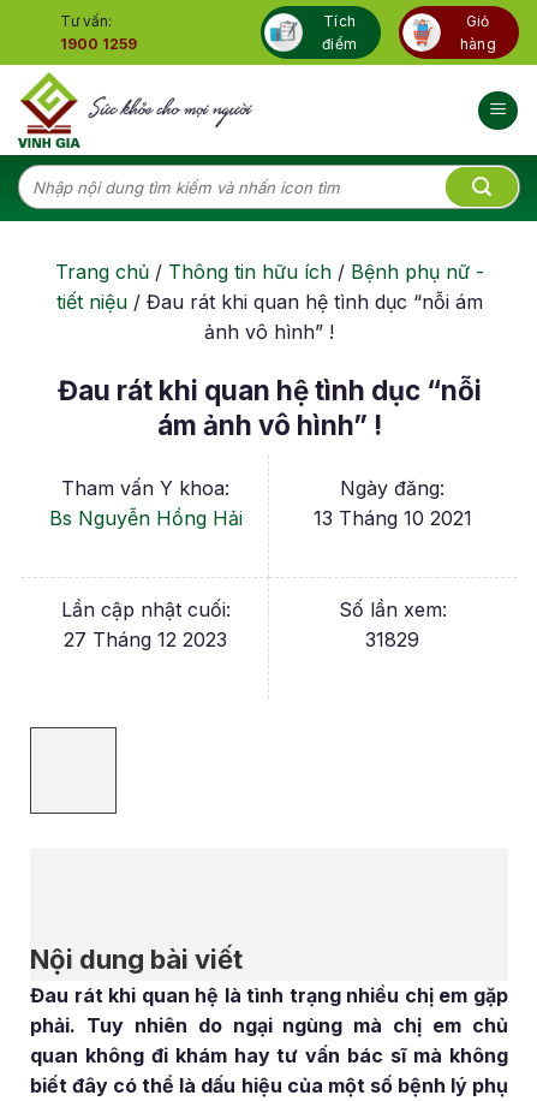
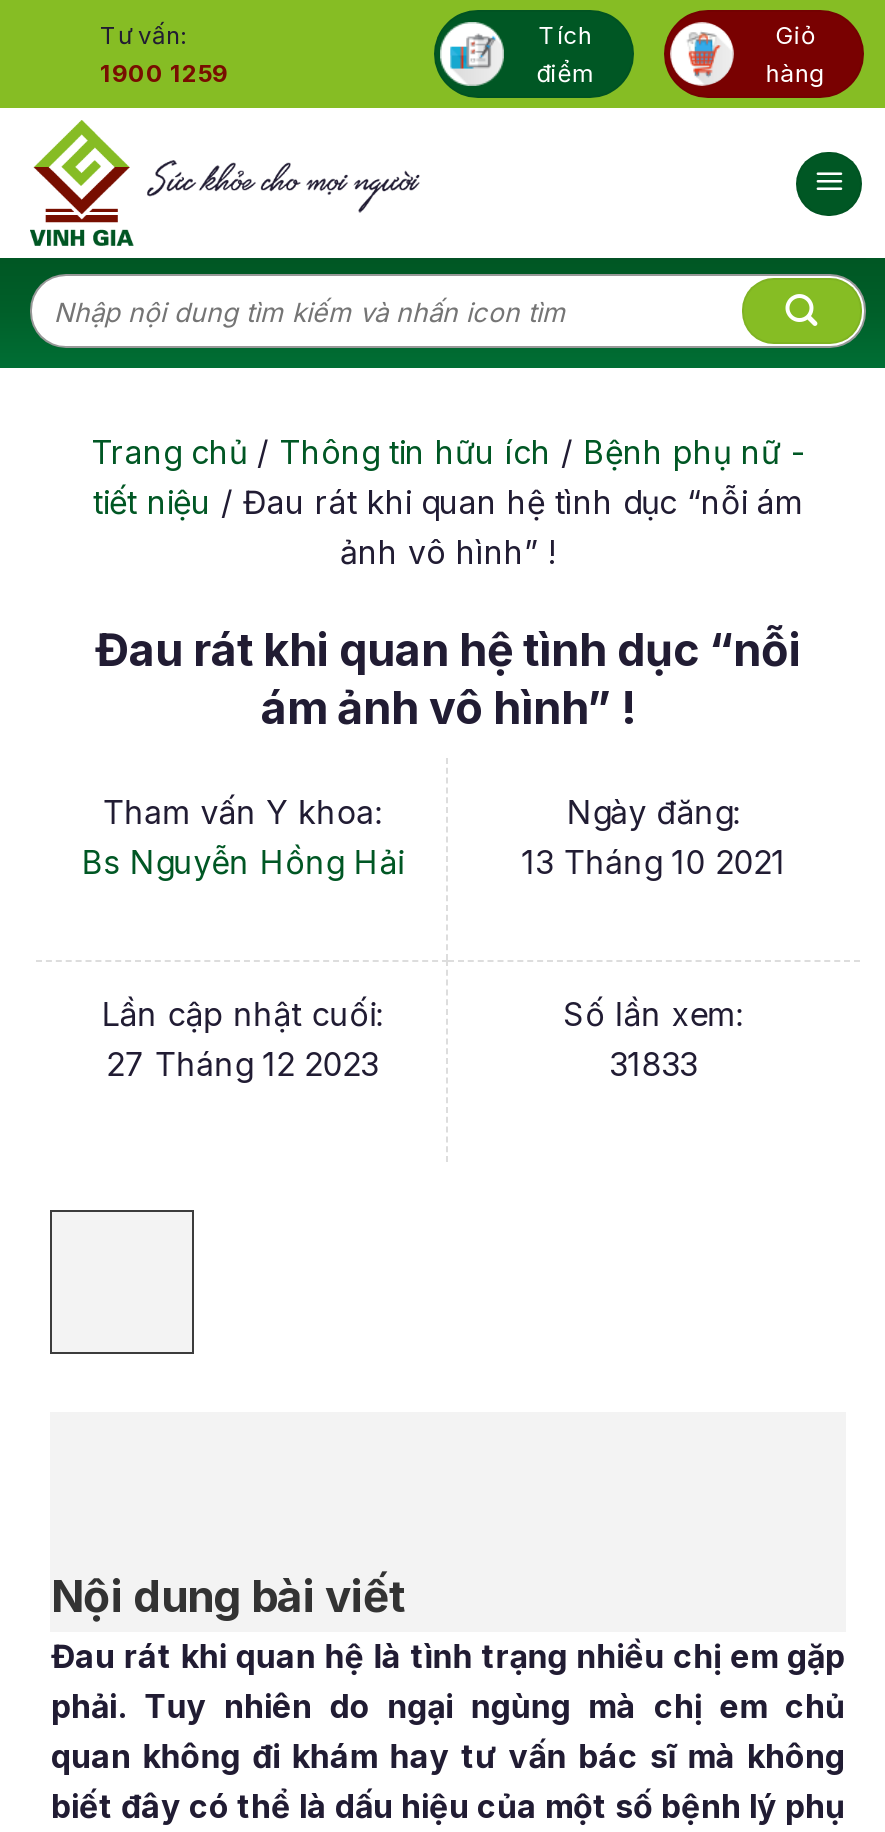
- 31829
+ 31833
